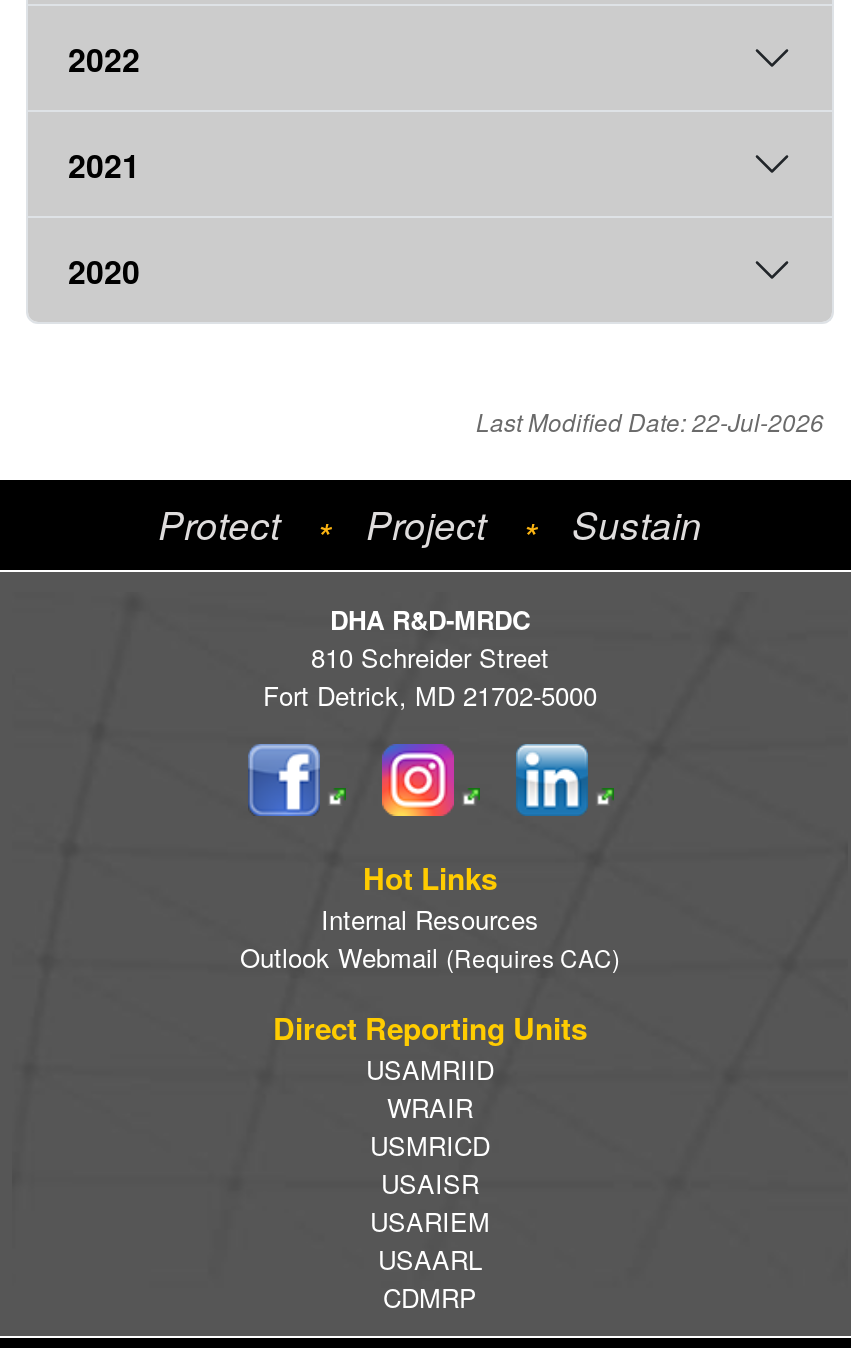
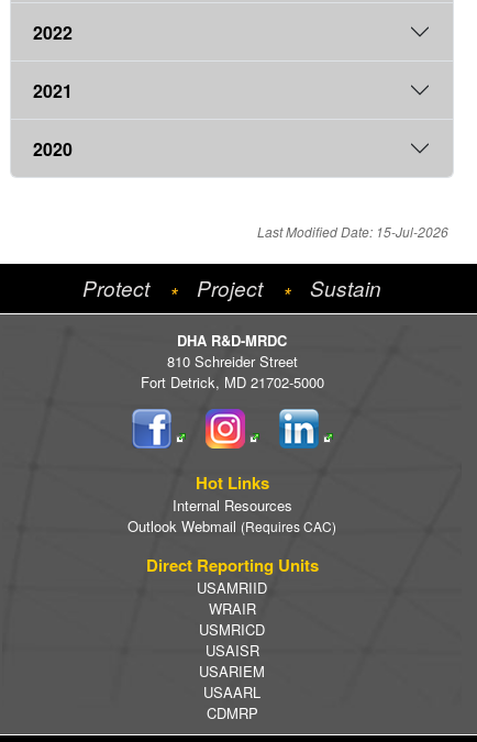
- Last Modified Date: 22-Jul-2026
+ Last Modified Date: 15-Jul-2026
